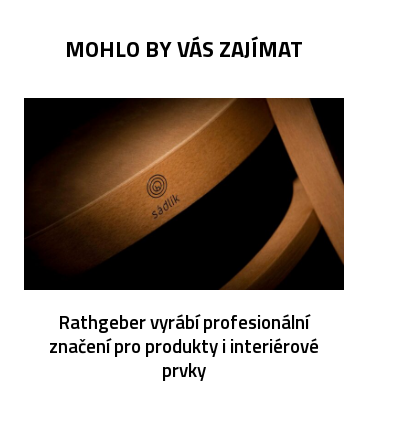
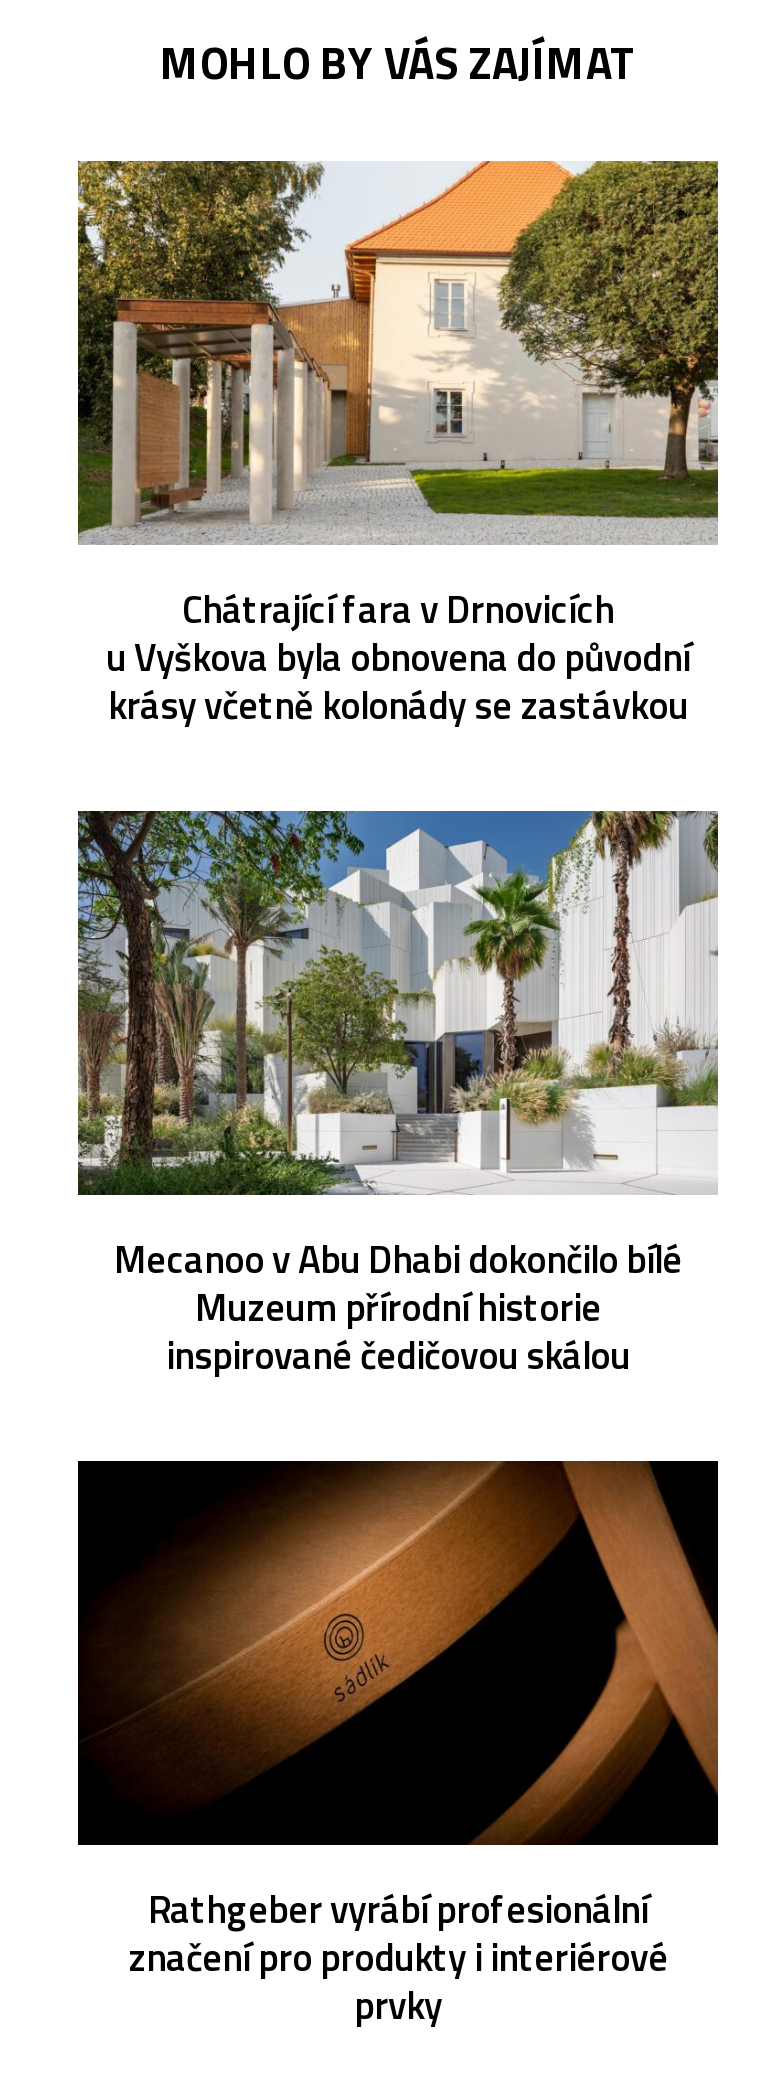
+ [image]
+ Chátrající fara v Drnovicích
+ u Vyškova byla obnovena do původní
+ krásy včetně kolonády se zastávkou

+ [image]
+ Mecanoo v Abu Dhabi dokončilo bílé
+ Muzeum přírodní historie
+ inspirované čedičovou skálou
